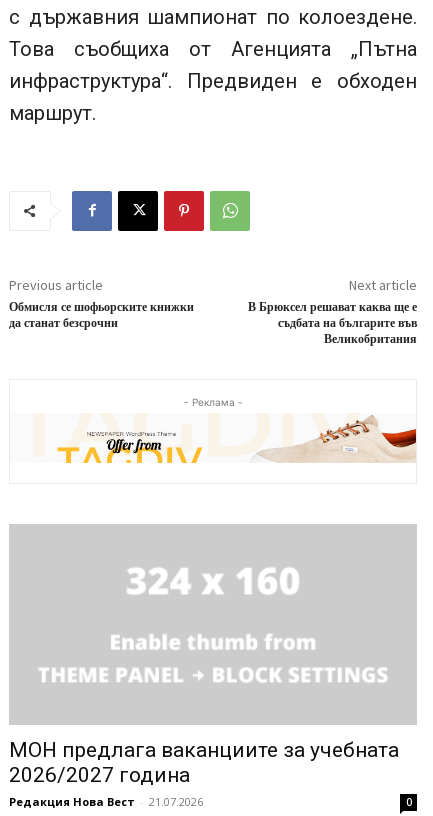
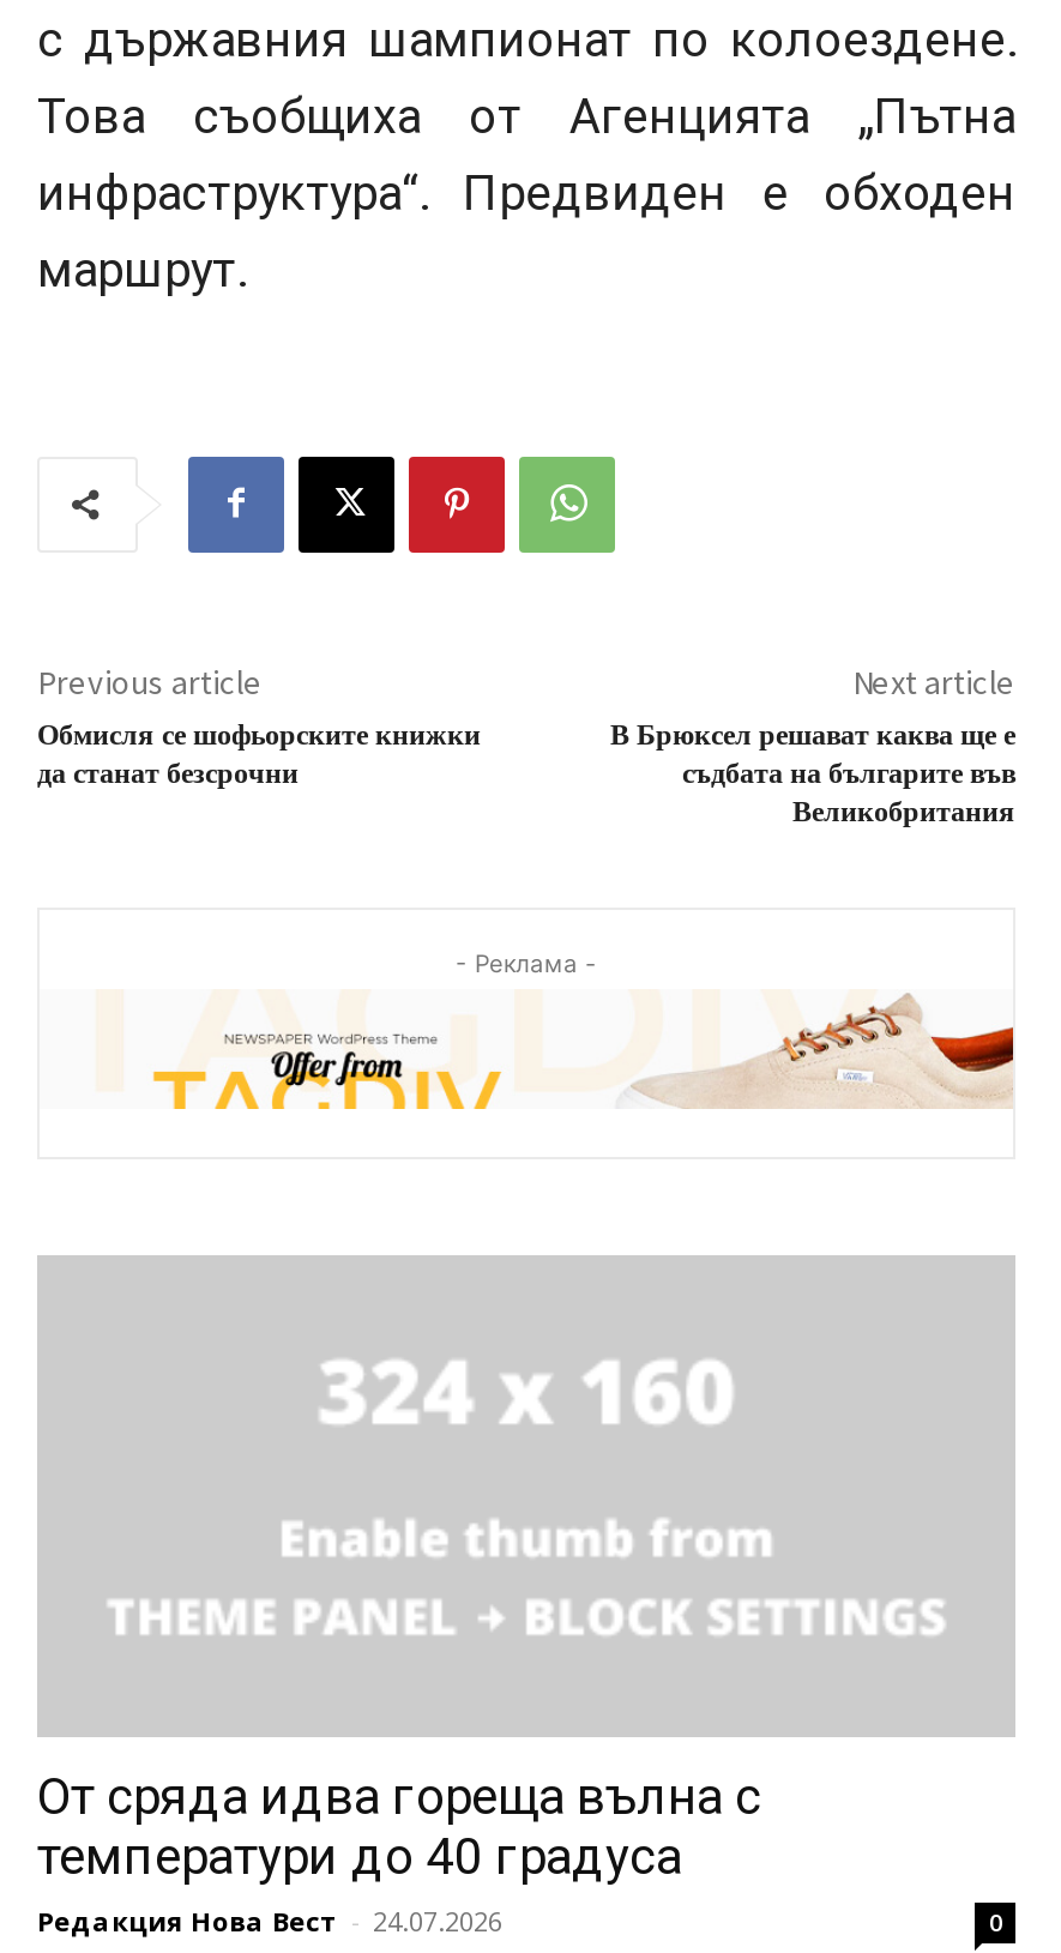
- МОН предлага ваканциите за учебната
- 2026/2027 година
- Редакция Нова Вест - 21.07.2026
+ От сряда идва гореща вълна с
+ температури до 40 градуса
+ Редакция Нова Вест - 24.07.2026
